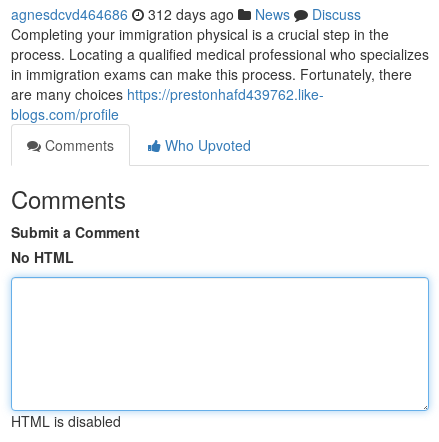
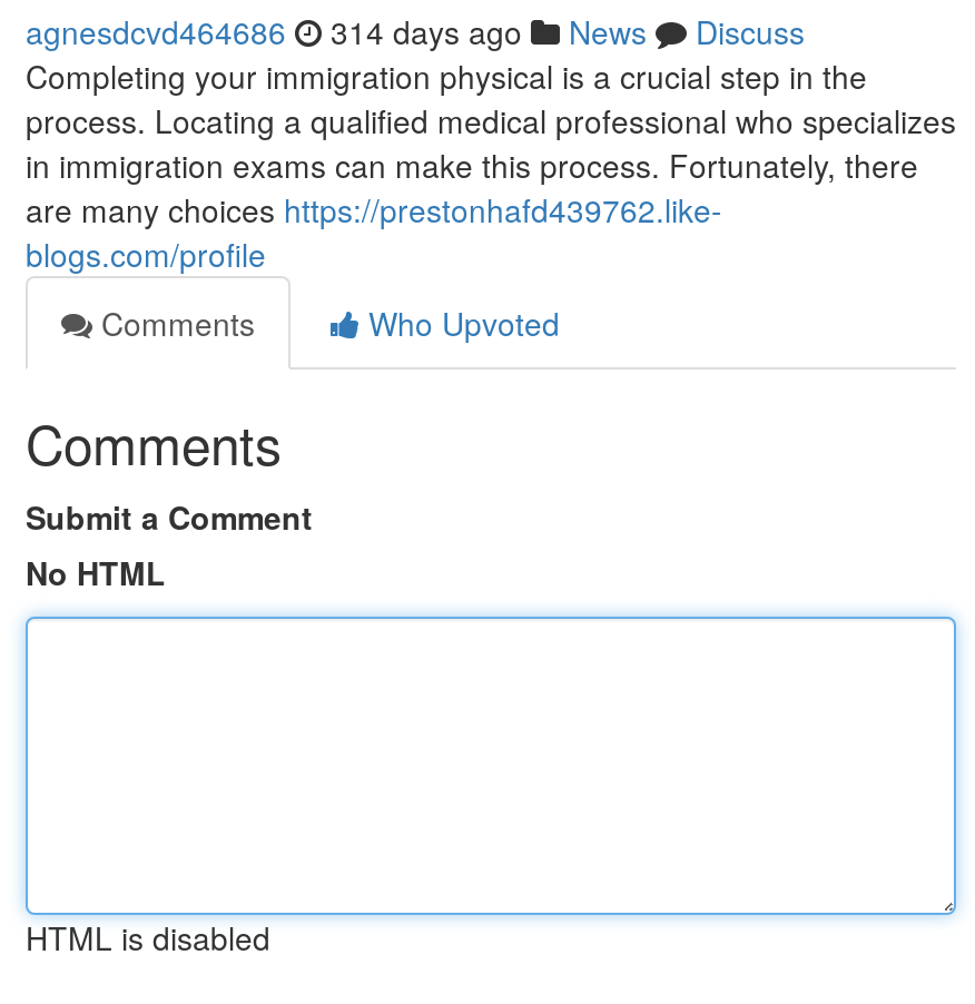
- agnesdcvd464686 312 days ago News Discuss
+ agnesdcvd464686 314 days ago News Discuss
